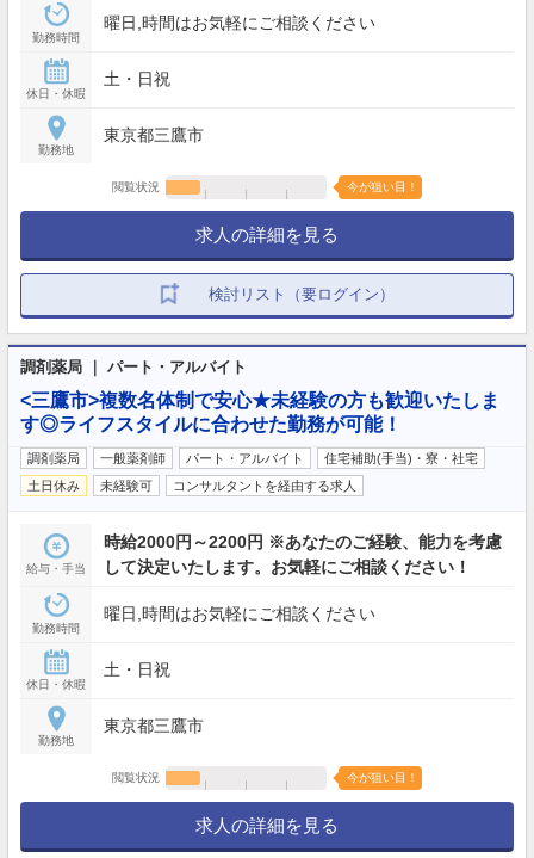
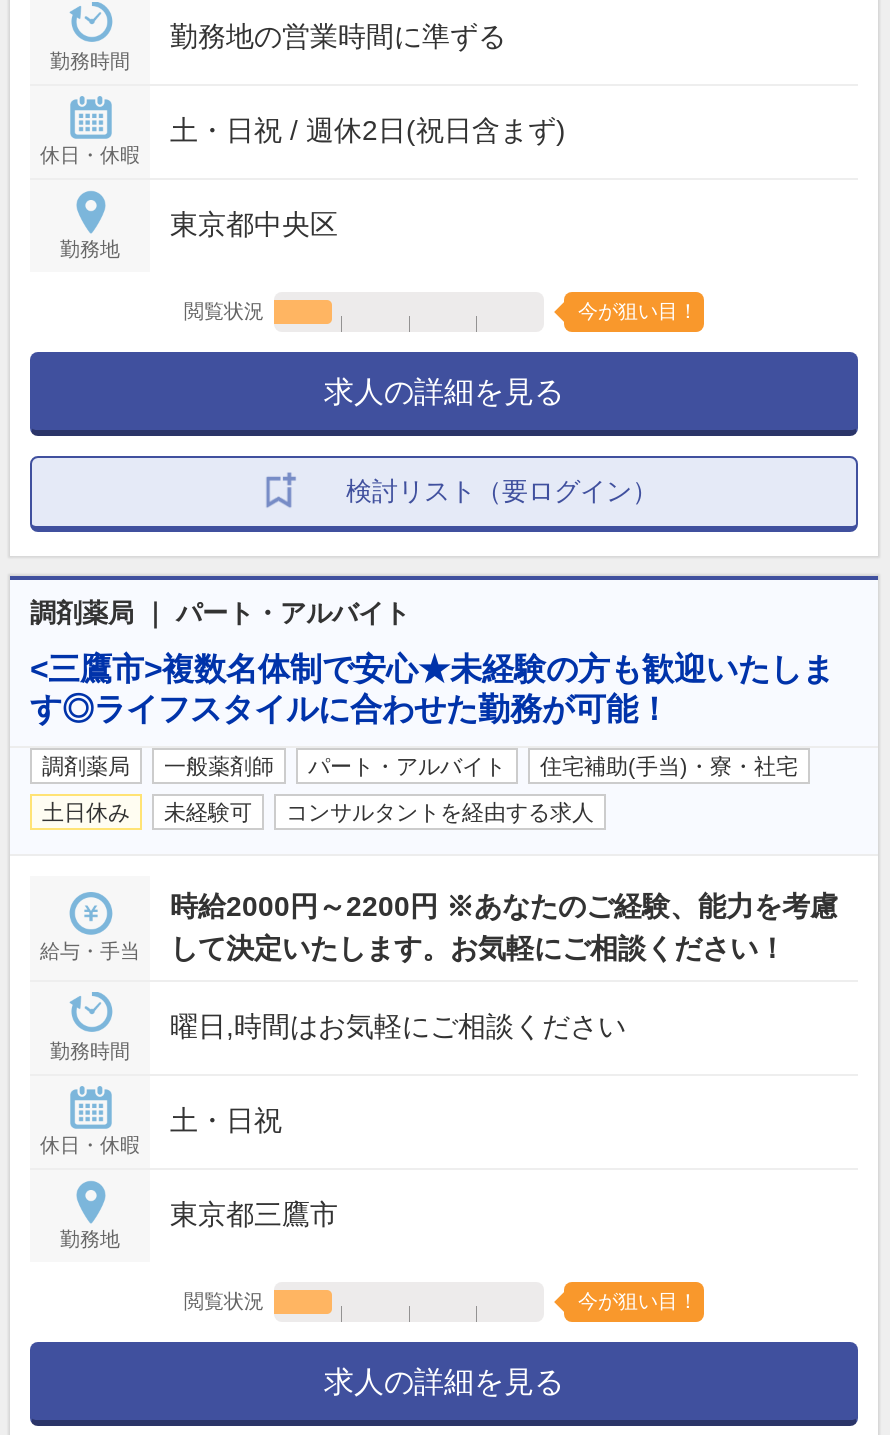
- 曜日,時間はお気軽にご相談ください
+ 勤務地の営業時間に準ずる

- 土・日祝
+ 土・日祝 / 週休2日(祝日含まず)

- 東京都三鷹市
+ 東京都中央区
